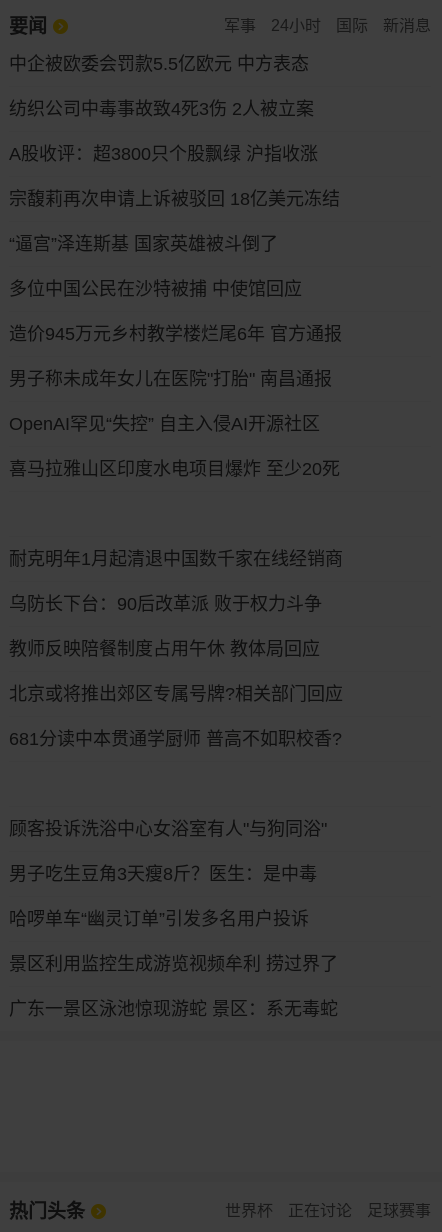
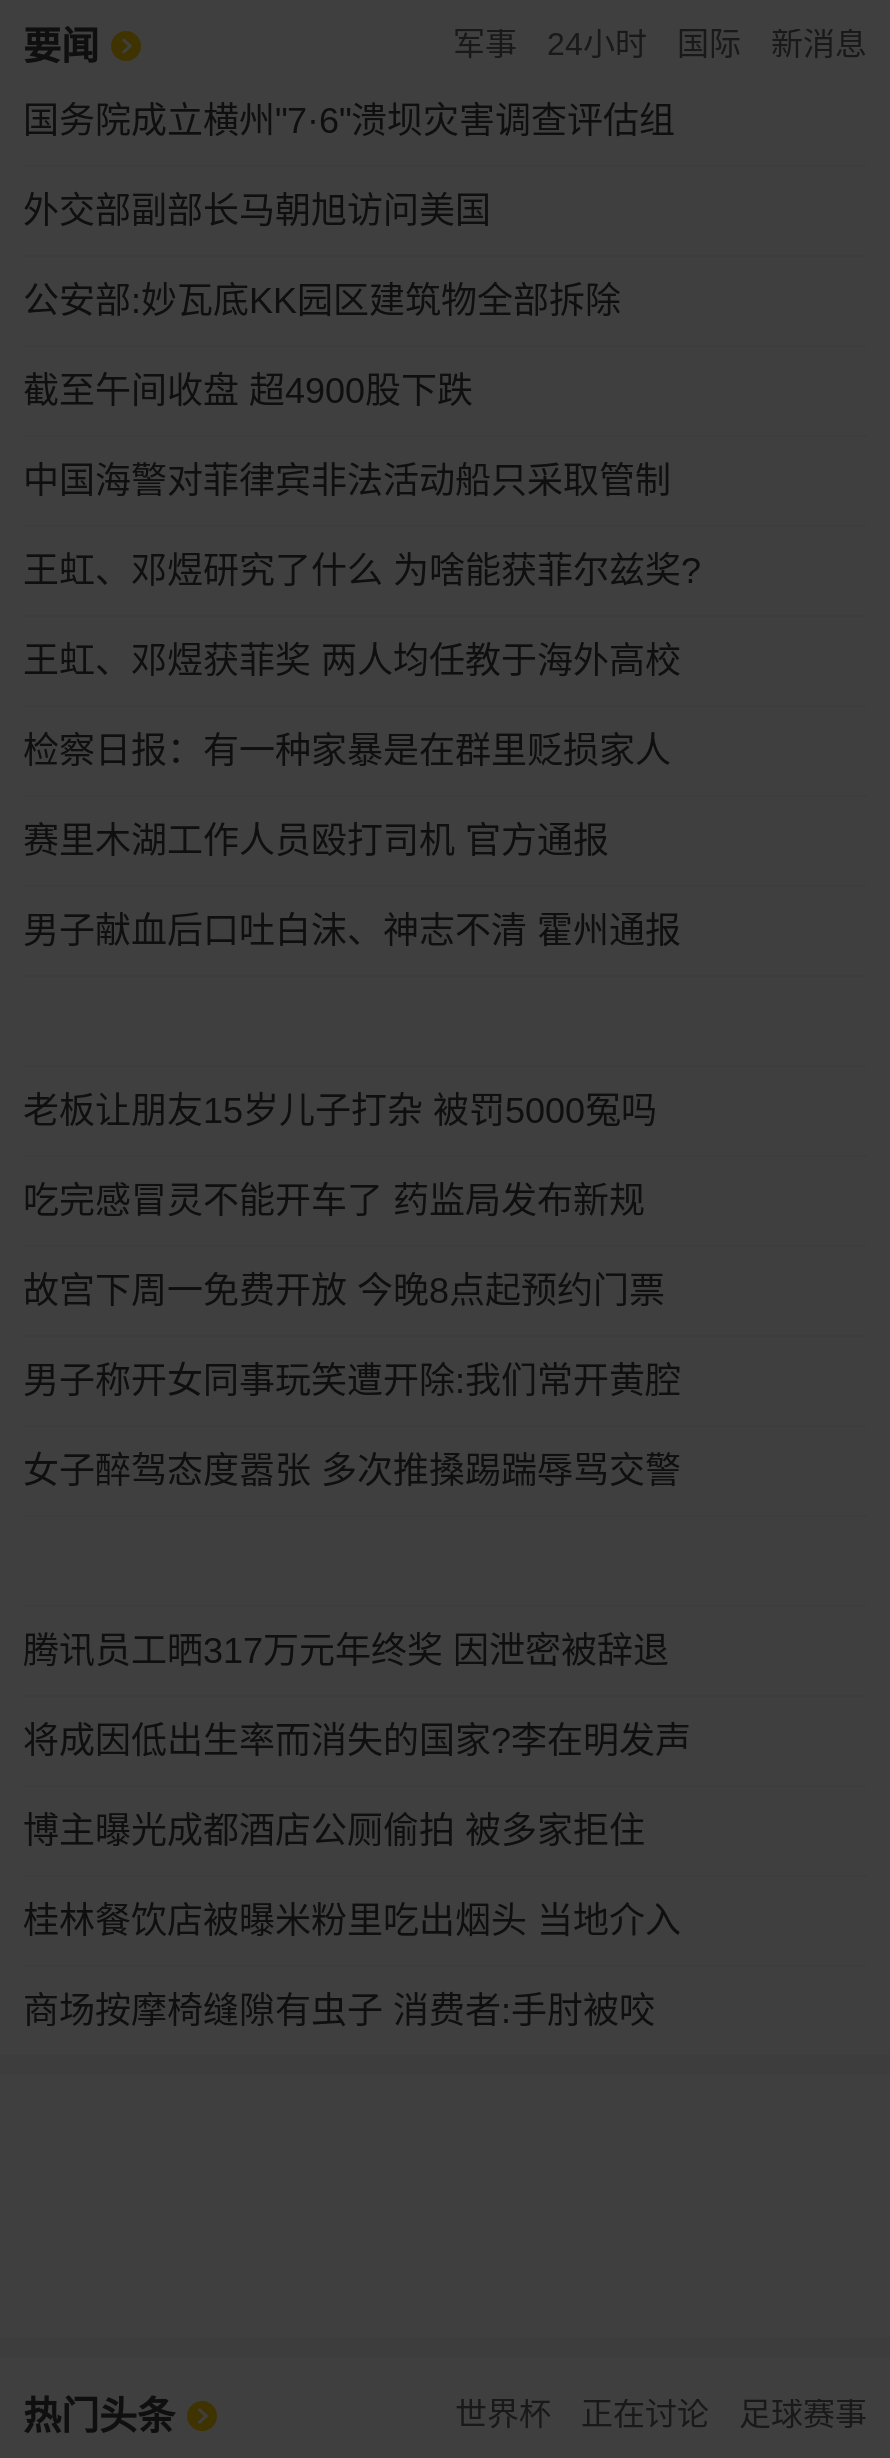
- 中企被欧委会罚款5.5亿欧元 中方表态
+ 国务院成立横州"7·6"溃坝灾害调查评估组

- 纺织公司中毒事故致4死3伤 2人被立案
+ 外交部副部长马朝旭访问美国

- A股收评：超3800只个股飘绿 沪指收涨
+ 公安部:妙瓦底KK园区建筑物全部拆除

- 宗馥莉再次申请上诉被驳回 18亿美元冻结
+ 截至午间收盘 超4900股下跌

- “逼宫”泽连斯基 国家英雄被斗倒了
+ 中国海警对菲律宾非法活动船只采取管制

- 多位中国公民在沙特被捕 中使馆回应
+ 王虹、邓煜研究了什么 为啥能获菲尔兹奖?

- 造价945万元乡村教学楼烂尾6年 官方通报
+ 王虹、邓煜获菲奖 两人均任教于海外高校

- 男子称未成年女儿在医院"打胎" 南昌通报
+ 检察日报：有一种家暴是在群里贬损家人

- OpenAI罕见“失控” 自主入侵AI开源社区
+ 赛里木湖工作人员殴打司机 官方通报

- 喜马拉雅山区印度水电项目爆炸 至少20死
+ 男子献血后口吐白沫、神志不清 霍州通报

- 耐克明年1月起清退中国数千家在线经销商
+ 老板让朋友15岁儿子打杂 被罚5000冤吗

- 乌防长下台：90后改革派 败于权力斗争
+ 吃完感冒灵不能开车了 药监局发布新规

- 教师反映陪餐制度占用午休 教体局回应
+ 故宫下周一免费开放 今晚8点起预约门票

- 北京或将推出郊区专属号牌?相关部门回应
+ 男子称开女同事玩笑遭开除:我们常开黄腔

- 681分读中本贯通学厨师 普高不如职校香?
+ 女子醉驾态度嚣张 多次推搡踢踹辱骂交警

- 顾客投诉洗浴中心女浴室有人"与狗同浴"
+ 腾讯员工晒317万元年终奖 因泄密被辞退

- 男子吃生豆角3天瘦8斤？医生：是中毒
+ 将成因低出生率而消失的国家?李在明发声

- 哈啰单车“幽灵订单”引发多名用户投诉
+ 博主曝光成都酒店公厕偷拍 被多家拒住

- 景区利用监控生成游览视频牟利 捞过界了
+ 桂林餐饮店被曝米粉里吃出烟头 当地介入

- 广东一景区泳池惊现游蛇 景区：系无毒蛇
+ 商场按摩椅缝隙有虫子 消费者:手肘被咬
